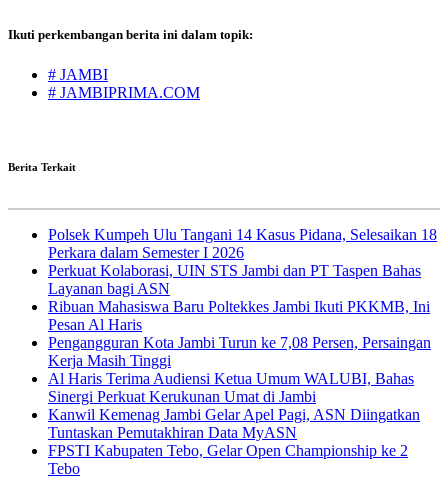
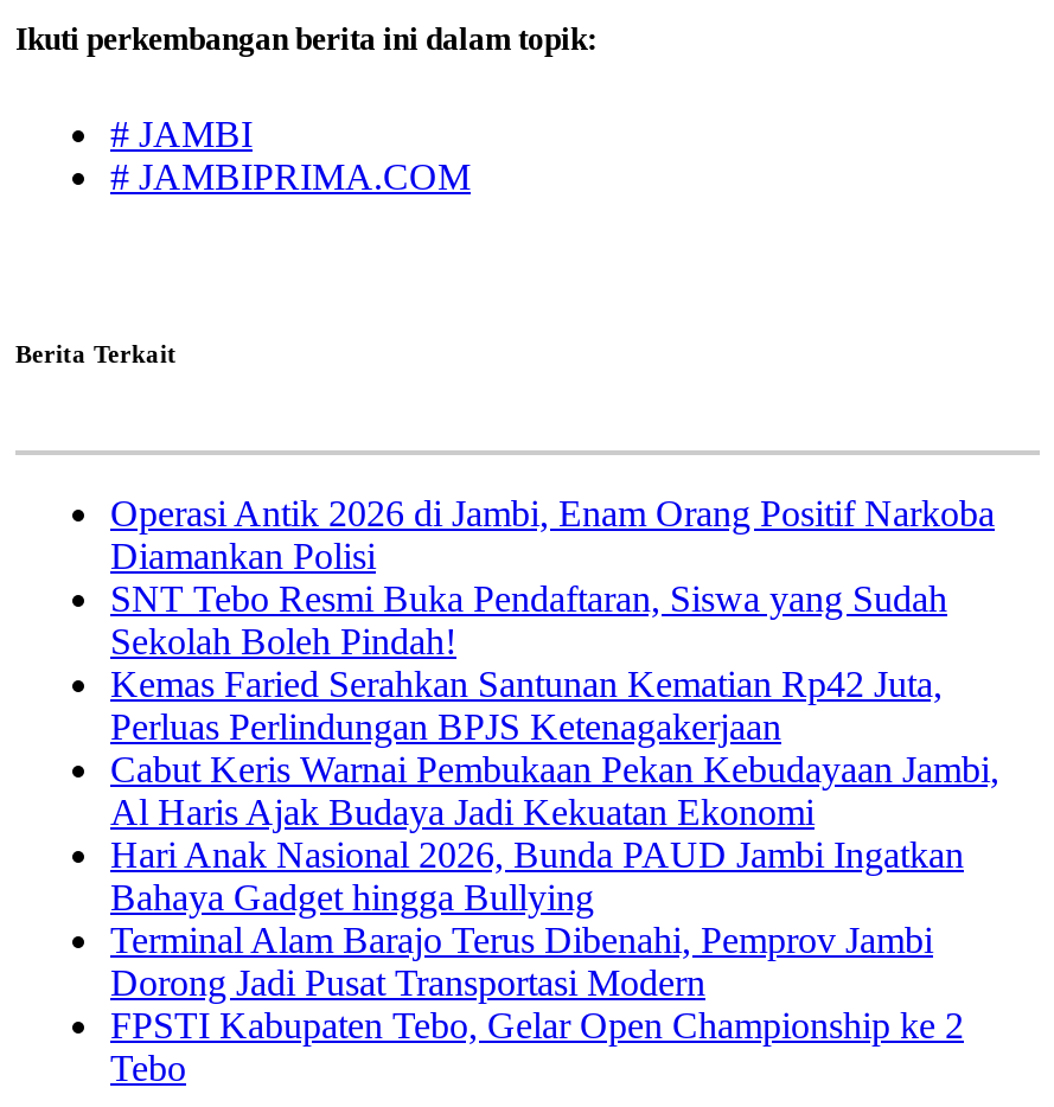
- Polsek Kumpeh Ulu Tangani 14 Kasus Pidana, Selesaikan 18
- Perkara dalam Semester I 2026
- Perkuat Kolaborasi, UIN STS Jambi dan PT Taspen Bahas
- Layanan bagi ASN
- Ribuan Mahasiswa Baru Poltekkes Jambi Ikuti PKKMB, Ini
- Pesan Al Haris
- Pengangguran Kota Jambi Turun ke 7,08 Persen, Persaingan
- Kerja Masih Tinggi
- Al Haris Terima Audiensi Ketua Umum WALUBI, Bahas
- Sinergi Perkuat Kerukunan Umat di Jambi
- Kanwil Kemenag Jambi Gelar Apel Pagi, ASN Diingatkan
- Tuntaskan Pemutakhiran Data MyASN
+ Operasi Antik 2026 di Jambi, Enam Orang Positif Narkoba
+ Diamankan Polisi
+ SNT Tebo Resmi Buka Pendaftaran, Siswa yang Sudah
+ Sekolah Boleh Pindah!
+ Kemas Faried Serahkan Santunan Kematian Rp42 Juta,
+ Perluas Perlindungan BPJS Ketenagakerjaan
+ Cabut Keris Warnai Pembukaan Pekan Kebudayaan Jambi,
+ Al Haris Ajak Budaya Jadi Kekuatan Ekonomi
+ Hari Anak Nasional 2026, Bunda PAUD Jambi Ingatkan
+ Bahaya Gadget hingga Bullying
+ Terminal Alam Barajo Terus Dibenahi, Pemprov Jambi
+ Dorong Jadi Pusat Transportasi Modern
